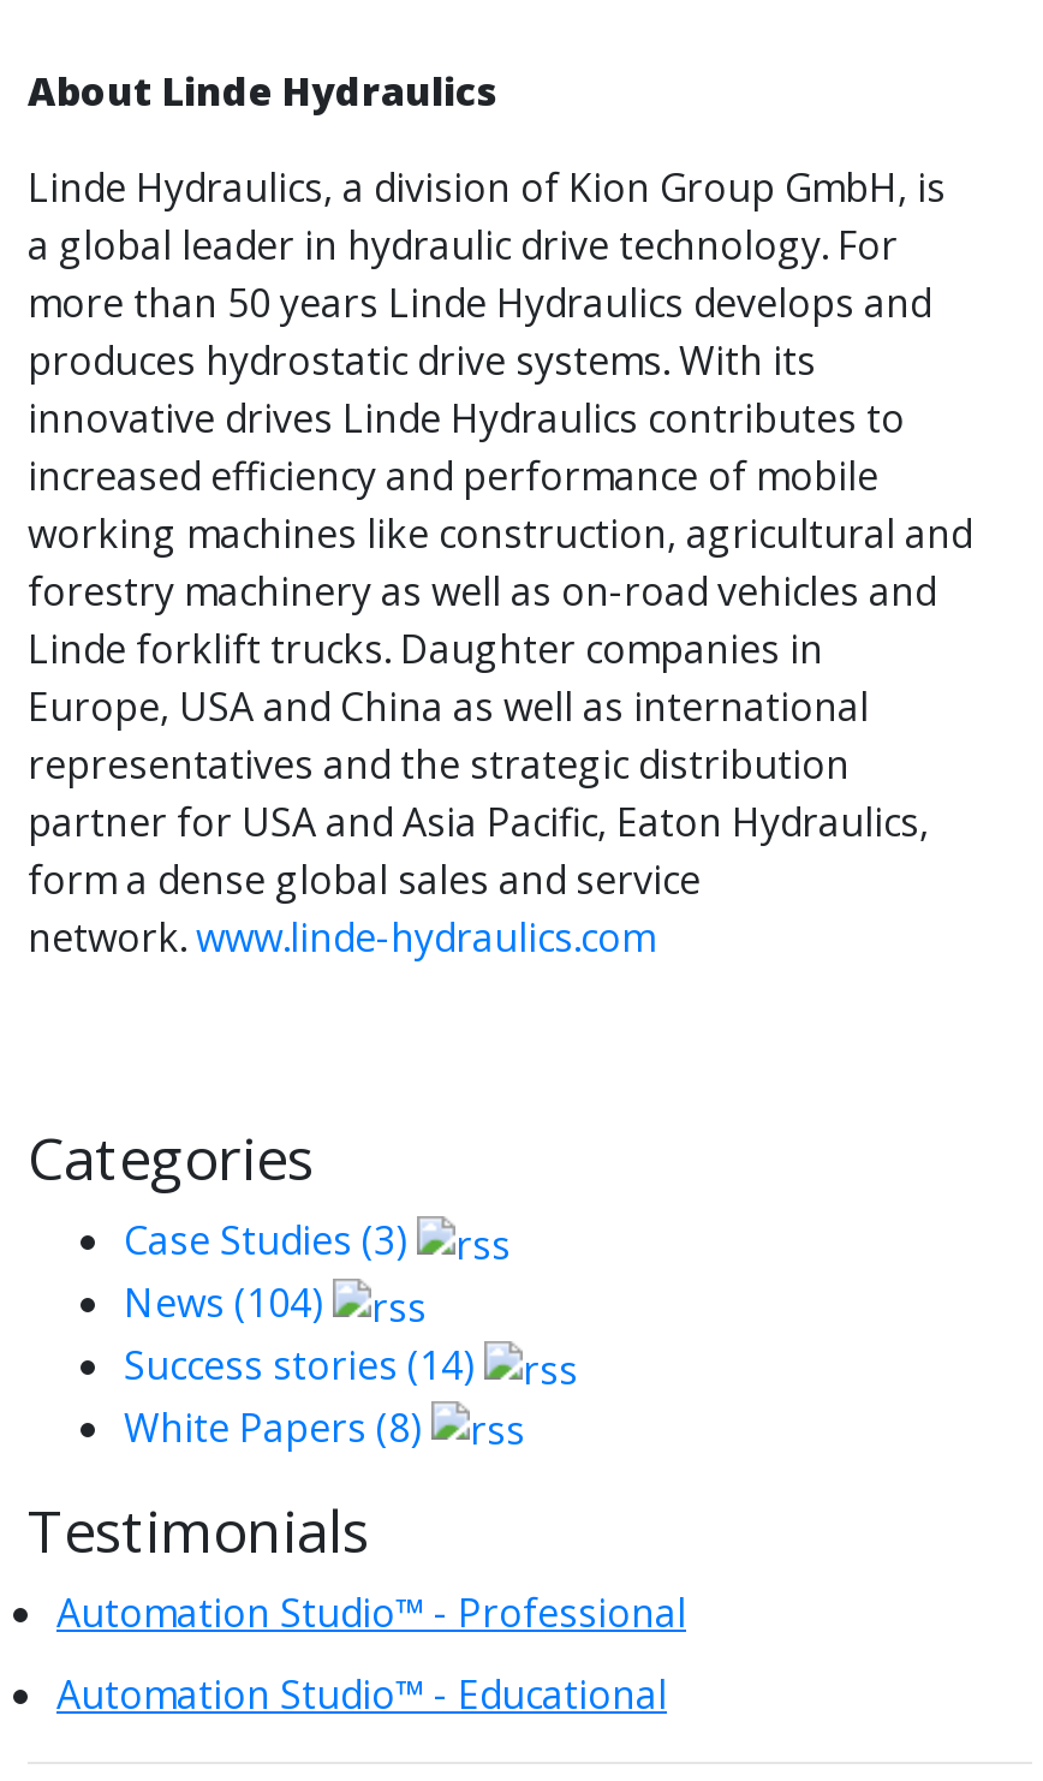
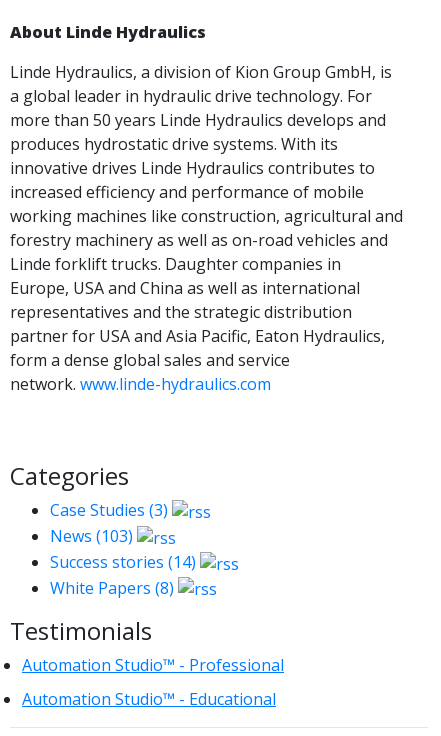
- News (104)
+ News (103)
